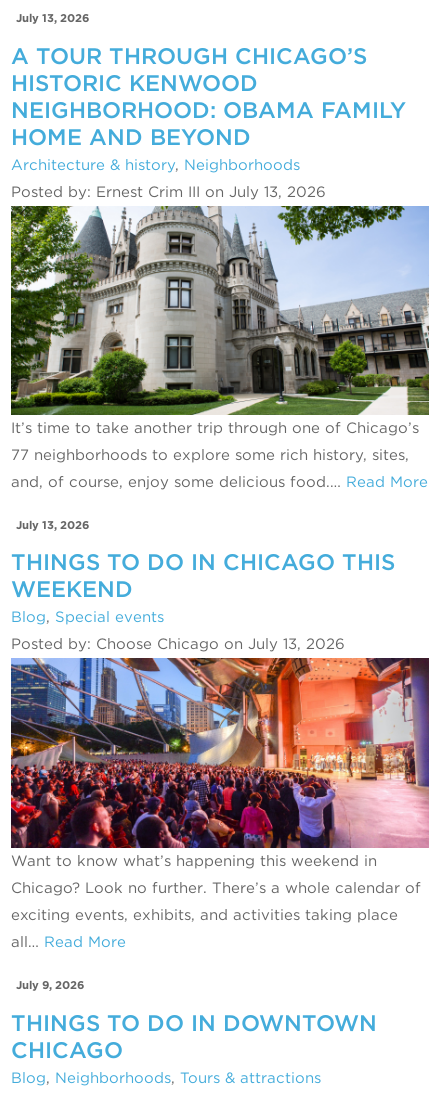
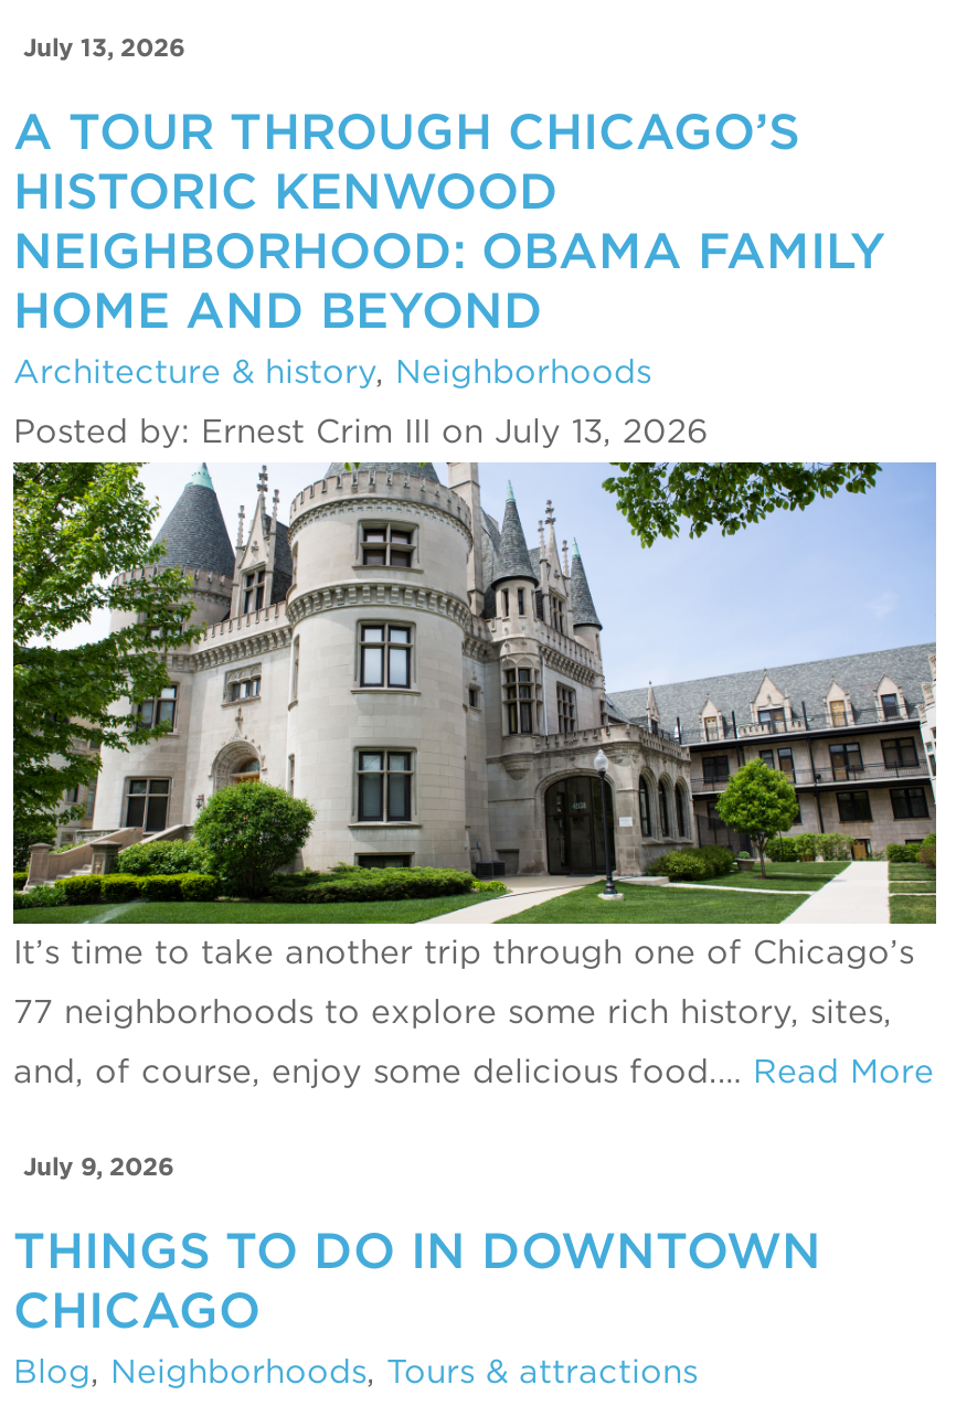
- July 13, 2026
- THINGS TO DO IN CHICAGO THIS
- WEEKEND
- Blog, Special events
- Posted by: Choose Chicago on July 13, 2026

- [image]
- Want to know what’s happening this weekend in
- Chicago? Look no further. There’s a whole calendar of
- exciting events, exhibits, and activities taking place
- all… Read More
